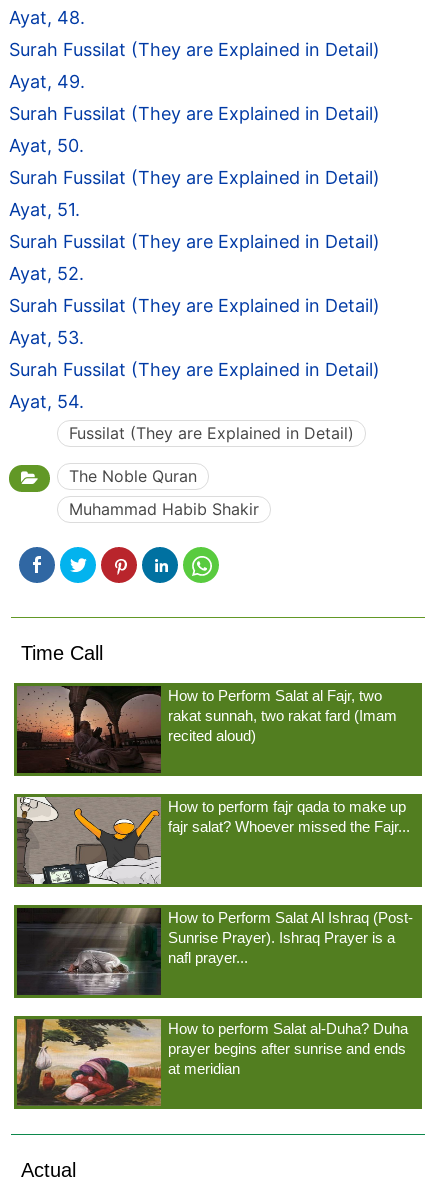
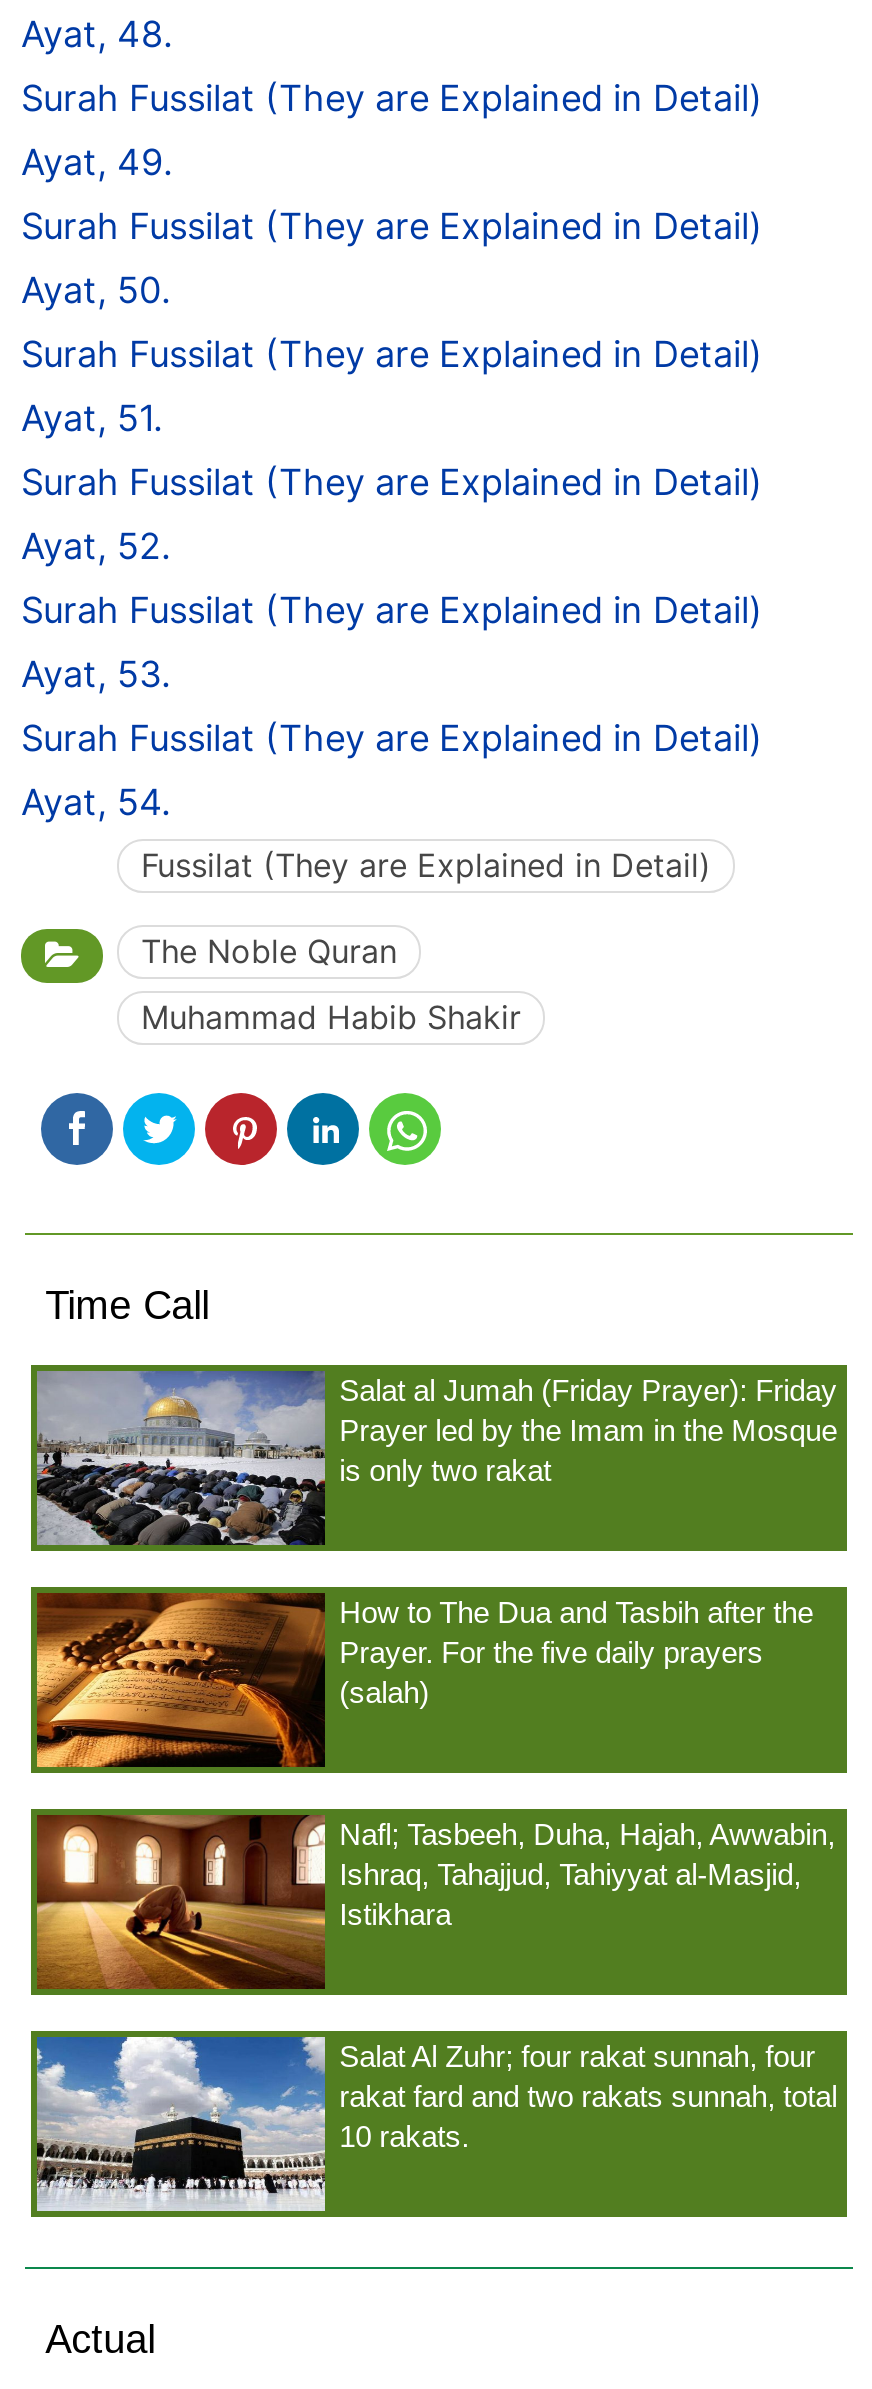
- [image]
- How to Perform Salat al Fajr, two
- rakat sunnah, two rakat fard (Imam
- recited aloud)
+ [image]
+ Salat al Jumah (Friday Prayer): Friday
+ Prayer led by the Imam in the Mosque
+ is only two rakat

- [image]
- How to perform fajr qada to make up
- fajr salat? Whoever missed the Fajr...
+ [image]
+ How to The Dua and Tasbih after the
+ Prayer. For the five daily prayers
+ (salah)

- [image]
- How to Perform Salat Al Ishraq (Post-
- Sunrise Prayer). Ishraq Prayer is a
- nafl prayer...
+ [image]
+ Nafl; Tasbeeh, Duha, Hajah, Awwabin,
+ Ishraq, Tahajjud, Tahiyyat al-Masjid,
+ Istikhara

- [image]
- How to perform Salat al-Duha? Duha
- prayer begins after sunrise and ends
- at meridian
+ [image]
+ Salat Al Zuhr; four rakat sunnah, four
+ rakat fard and two rakats sunnah, total
+ 10 rakats.
